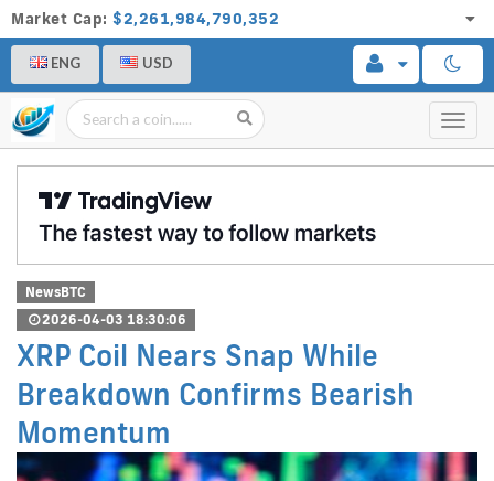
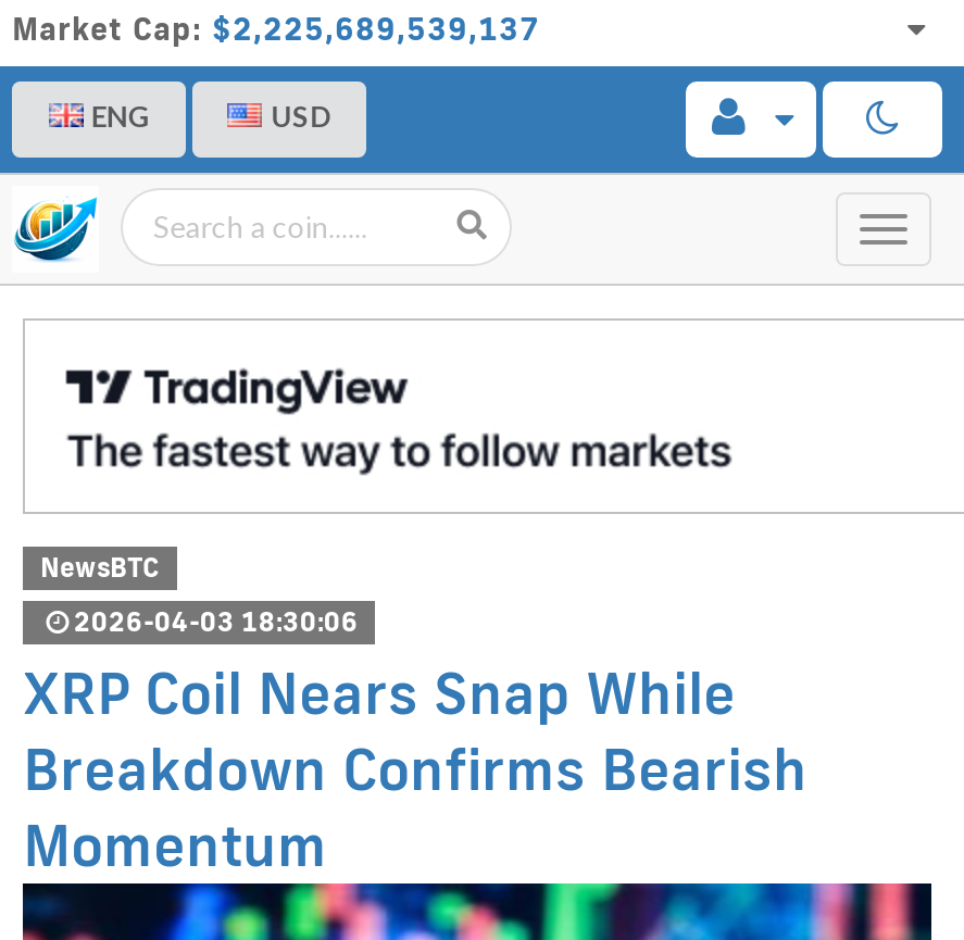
- Market Cap: $2,261,984,790,352
+ Market Cap: $2,225,689,539,137
